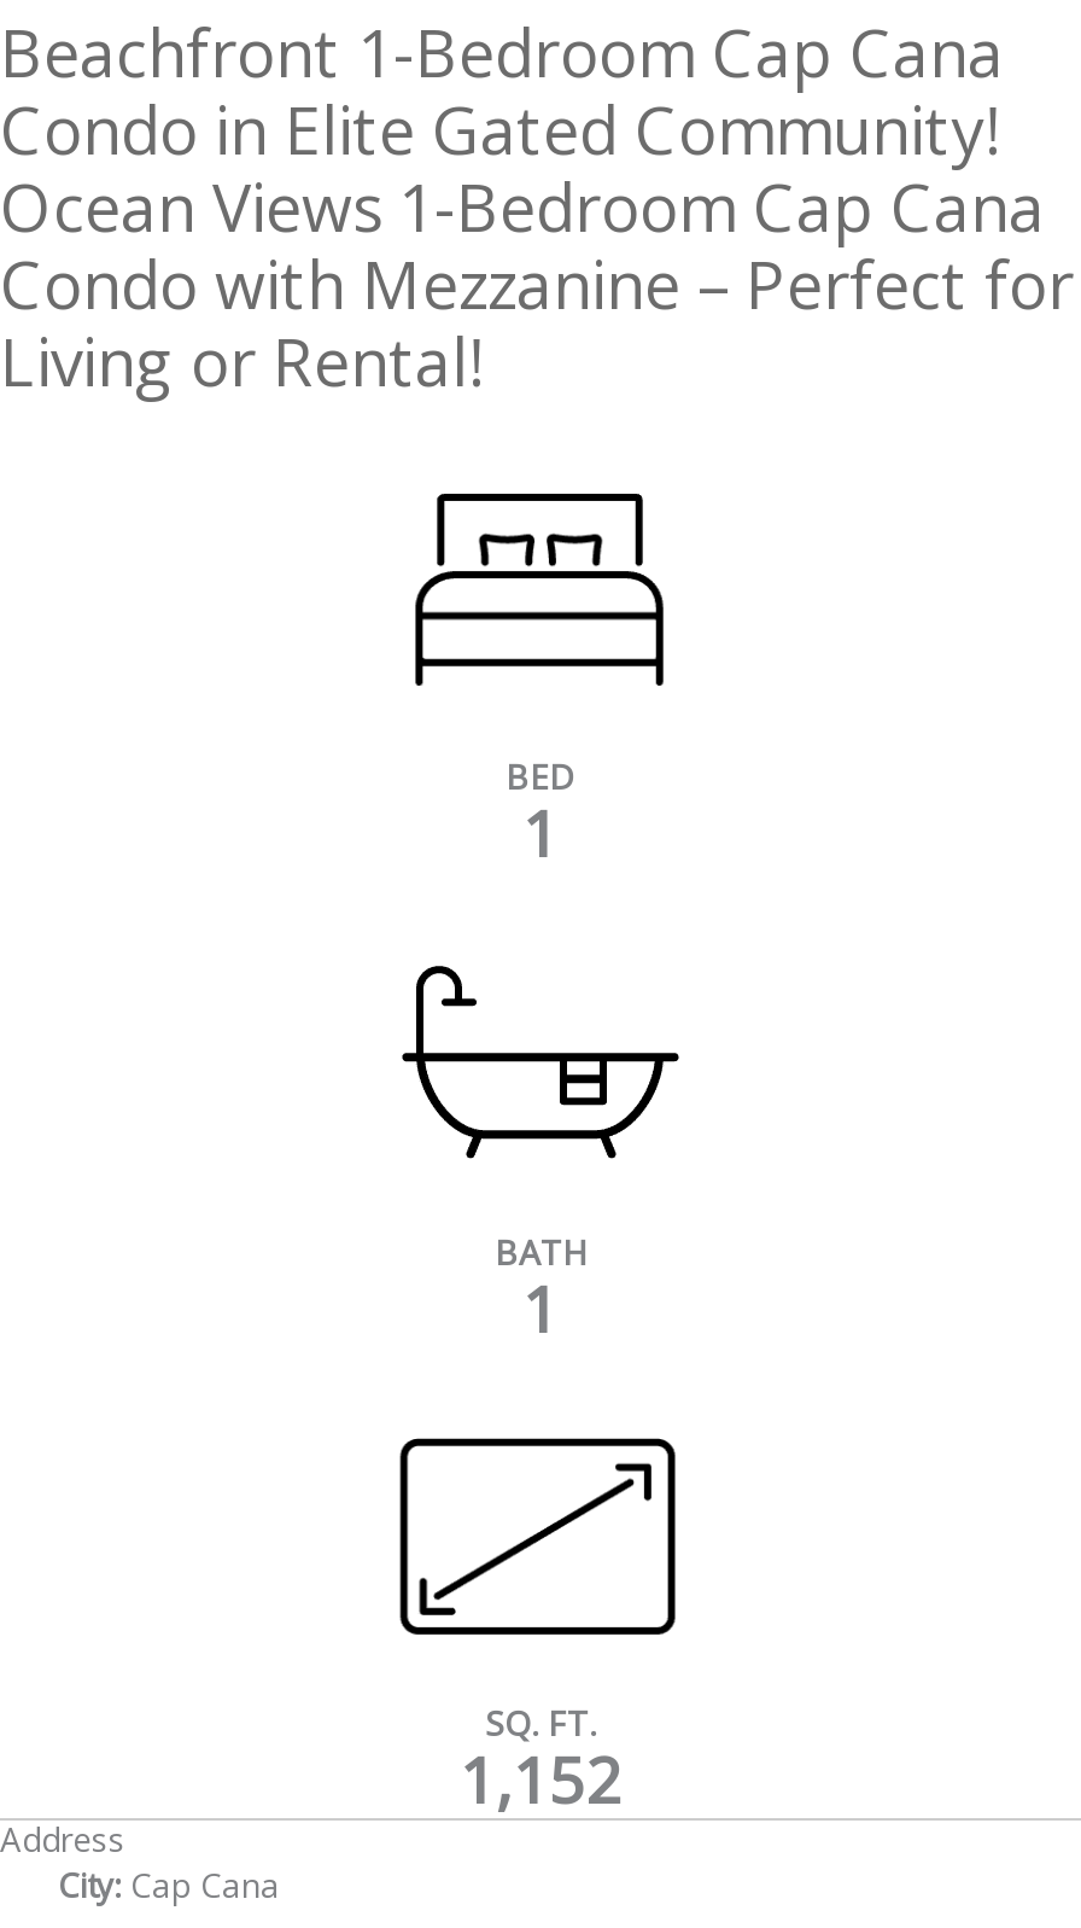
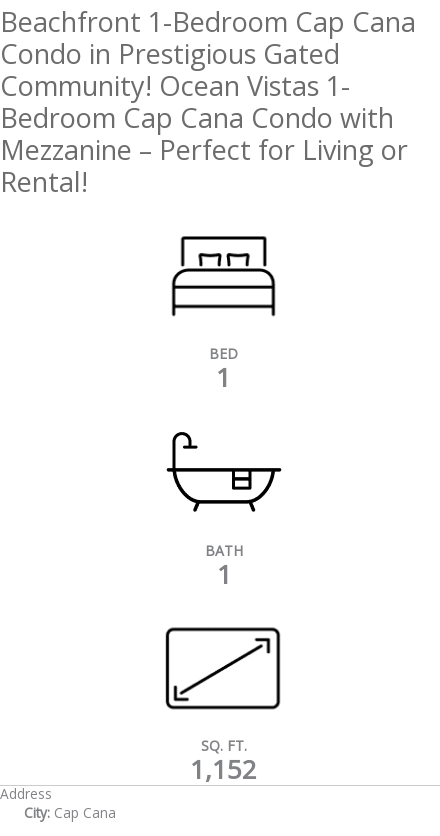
- Condo in Elite Gated Community!
- Ocean Views 1-Bedroom Cap Cana
- Condo with Mezzanine – Perfect for
- Living or Rental!
+ Condo in Prestigious Gated
+ Community! Ocean Vistas 1-
+ Bedroom Cap Cana Condo with
+ Mezzanine – Perfect for Living or
+ Rental!
